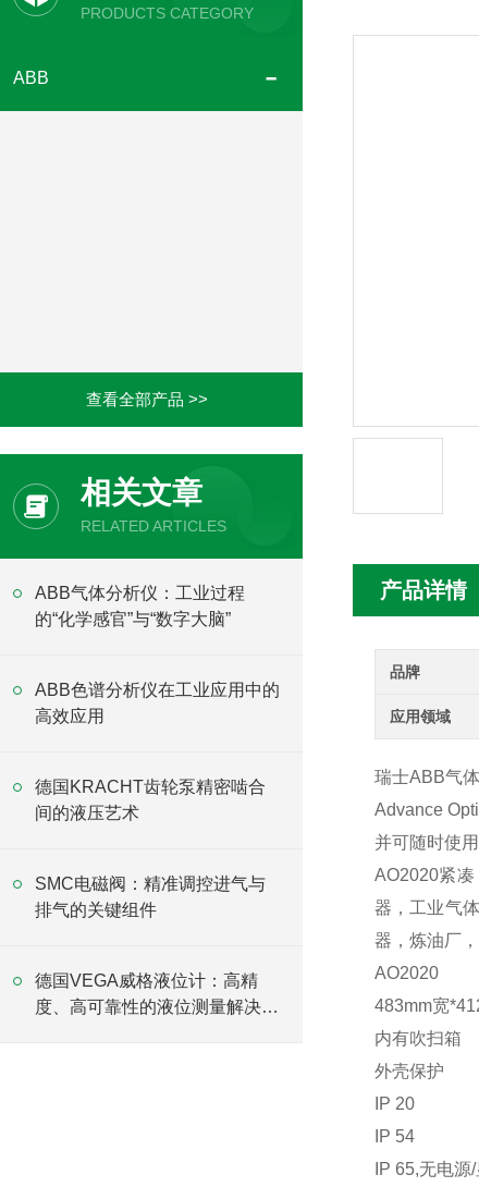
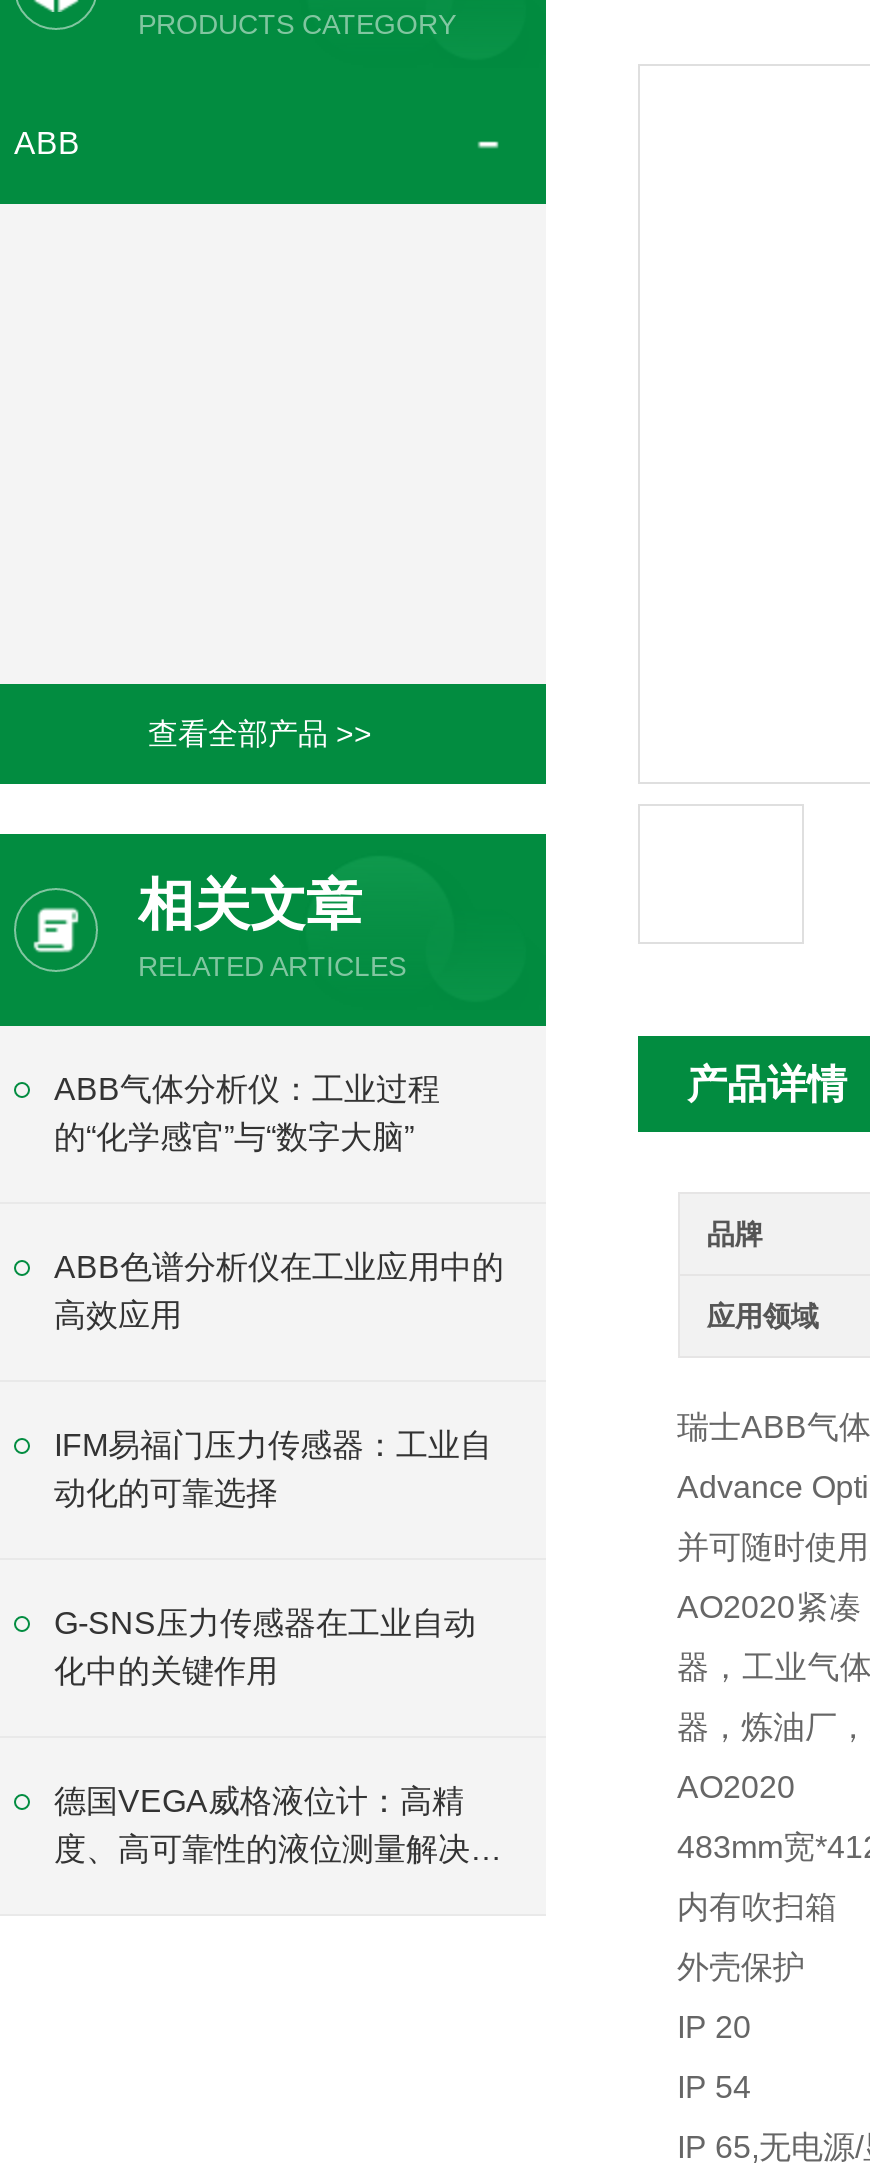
- 德国KRACHT齿轮泵精密啮合
- 间的液压艺术
+ IFM易福门压力传感器：工业自
+ 动化的可靠选择

- SMC电磁阀：精准调控进气与
- 排气的关键组件
+ G-SNS压力传感器在工业自动
+ 化中的关键作用
